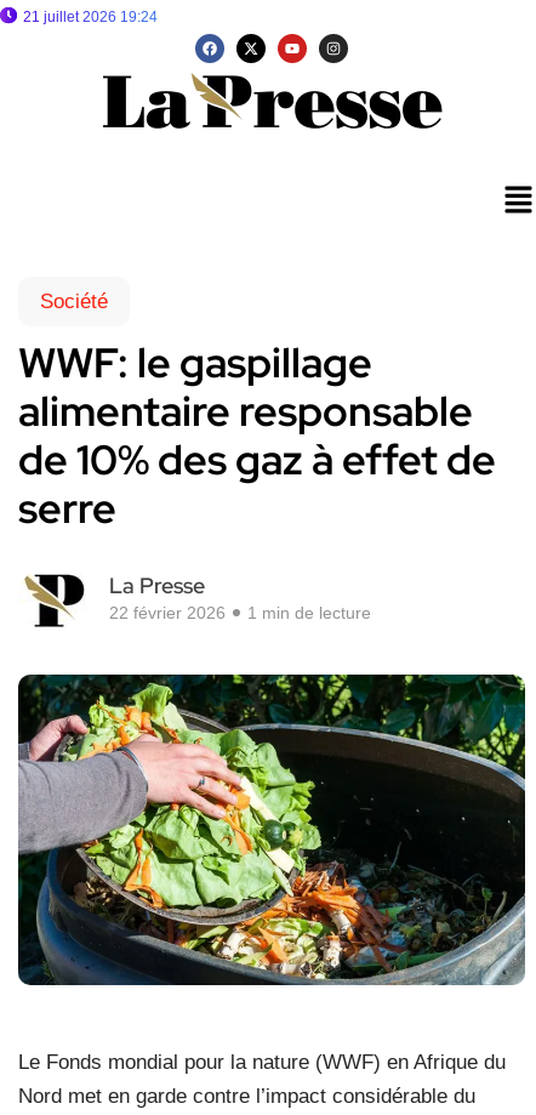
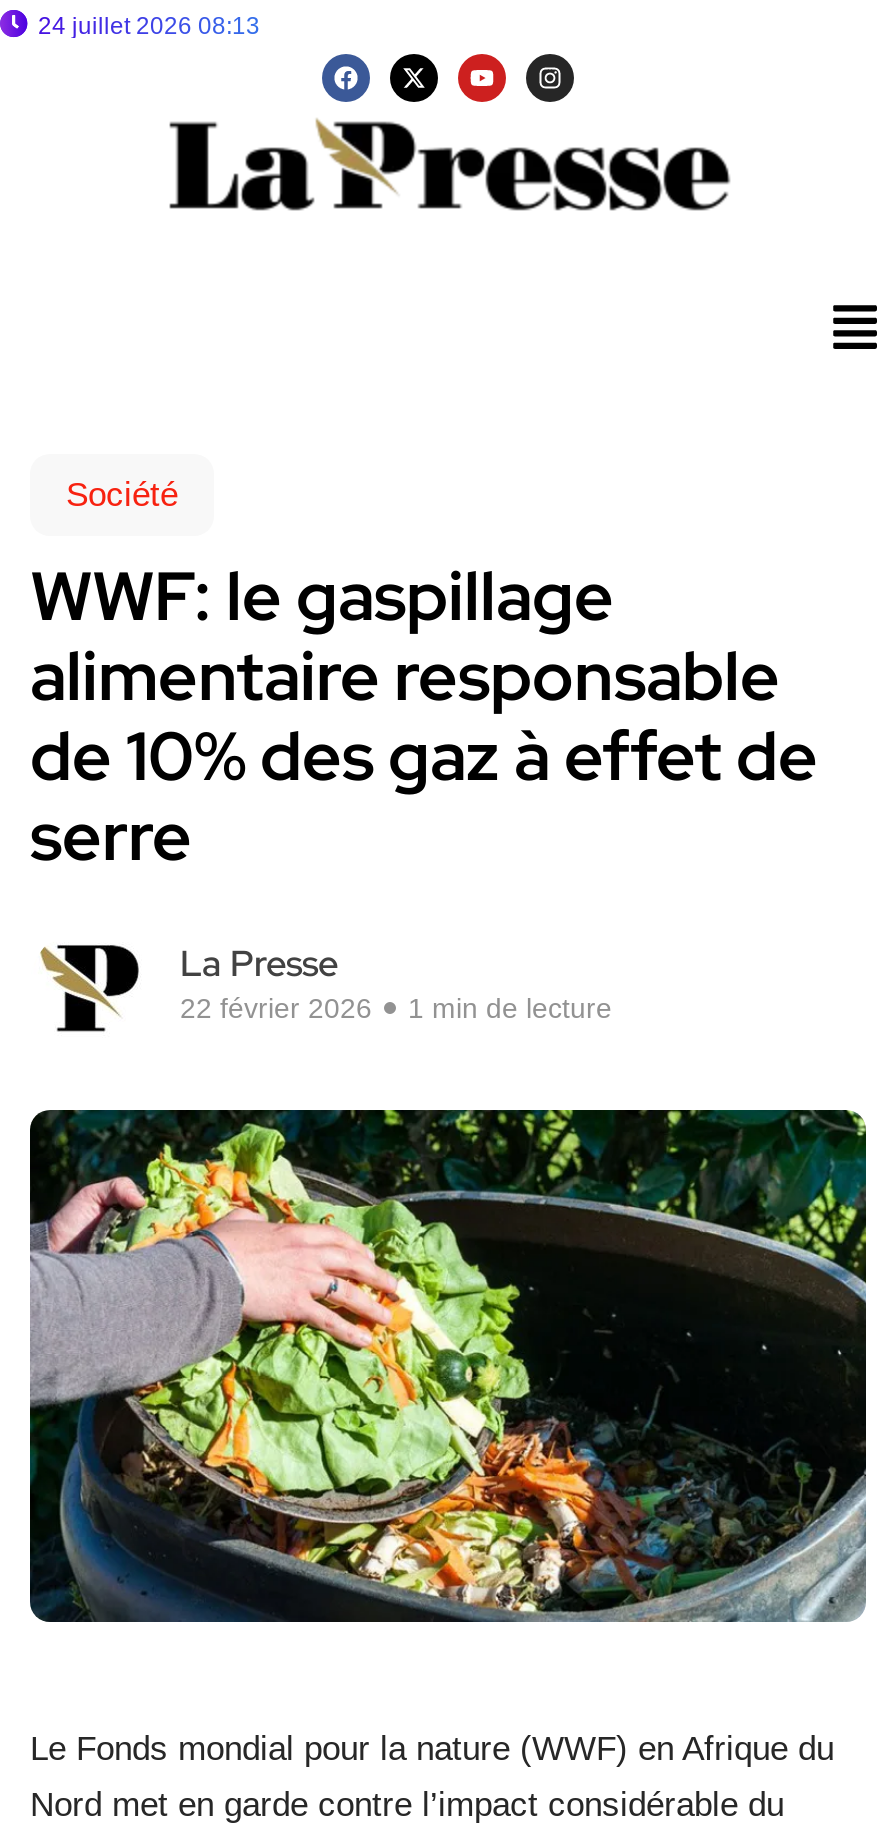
- 21 juillet 2026 19:24
+ 24 juillet 2026 08:13
